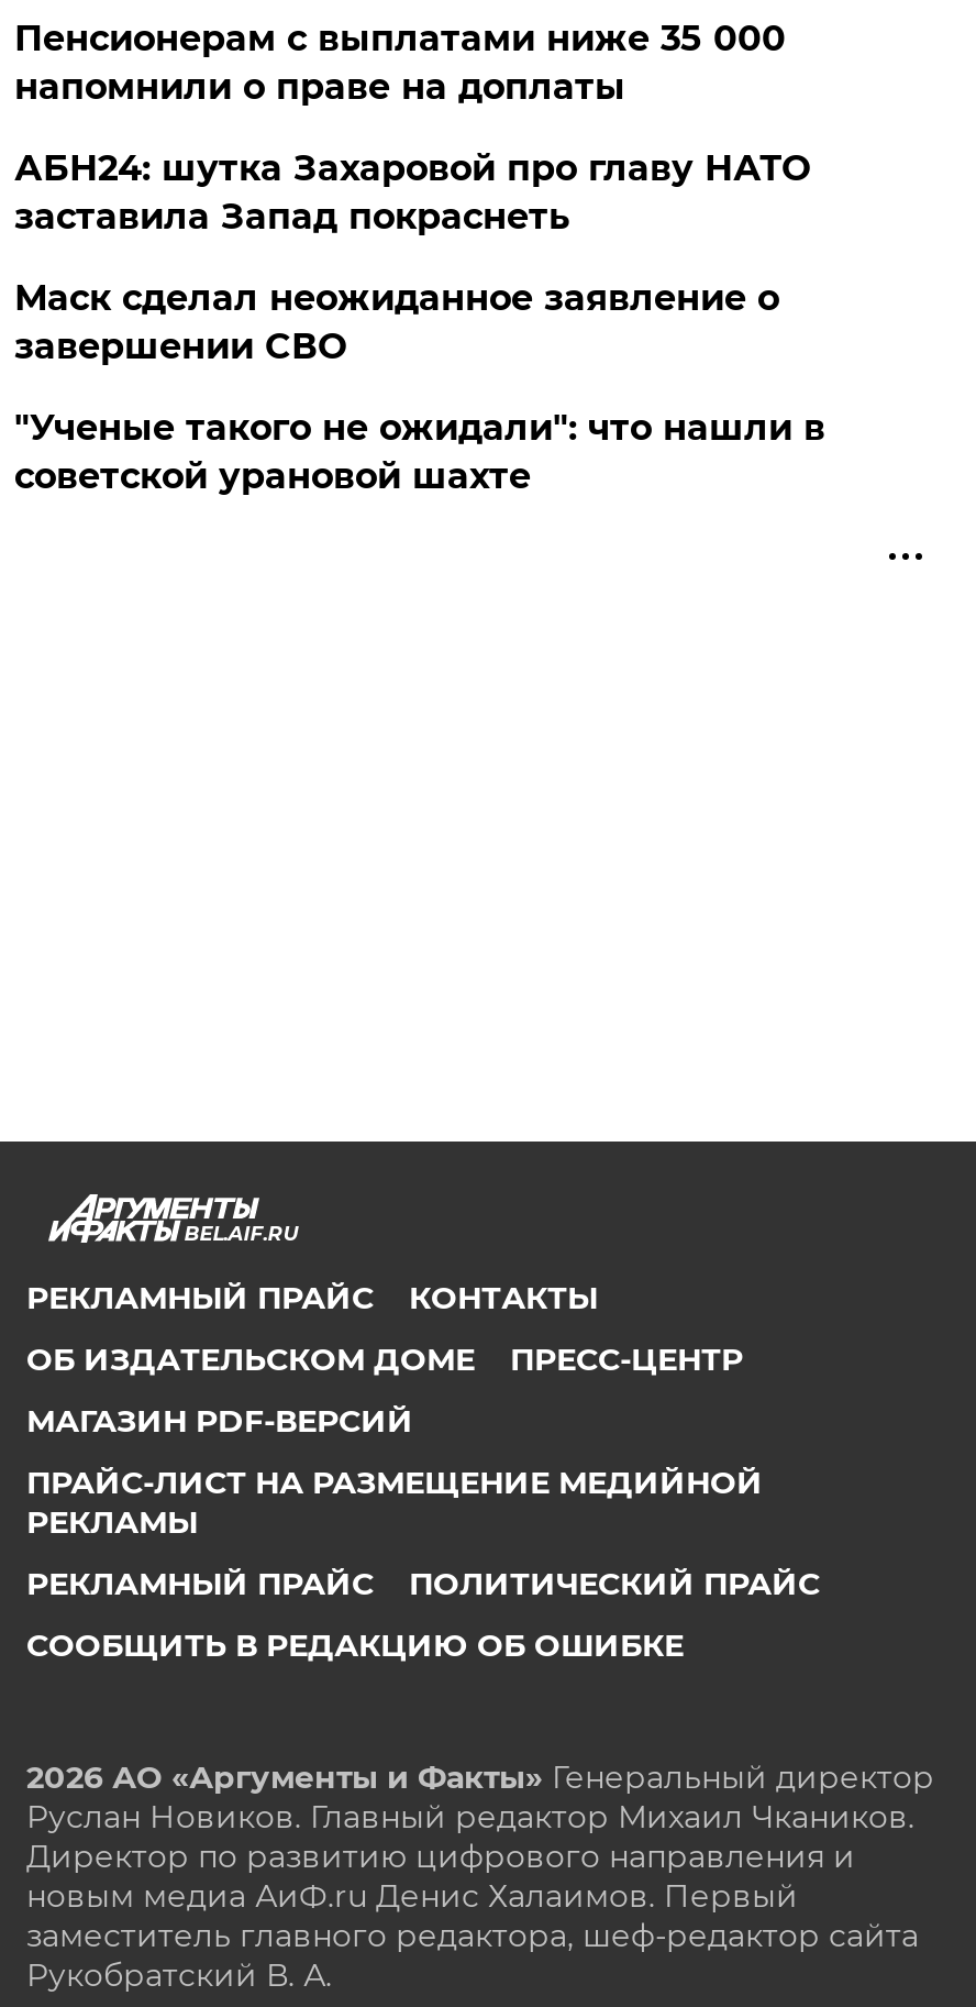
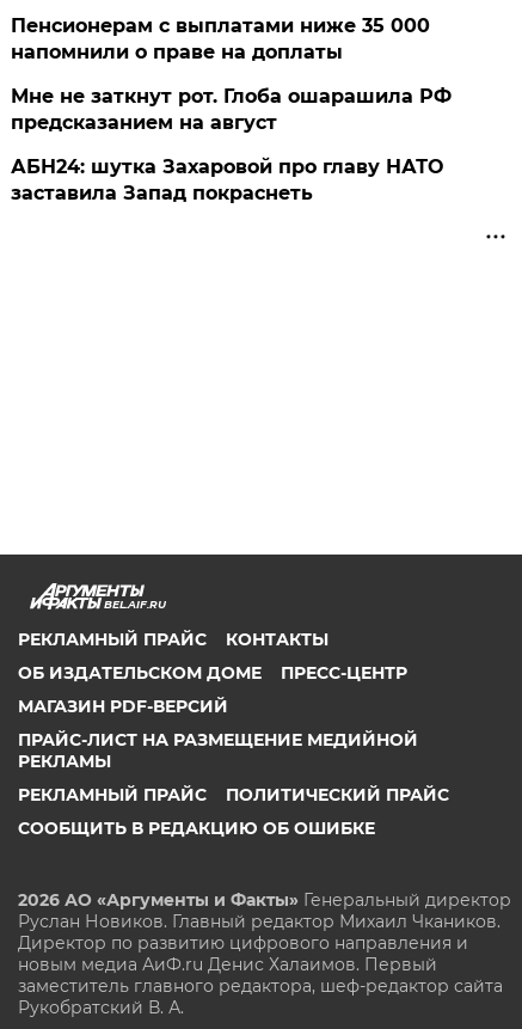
+ Мне не заткнут рот. Глоба ошарашила РФ
+ предсказанием на август

moved down: АБН24: шутка Захаровой про главу НАТО | заставила Запад покраснеть

- Маск сделал неожиданное заявление о
- завершении СВО
- "Ученые такого не ожидали": что нашли в
- советской урановой шахте
